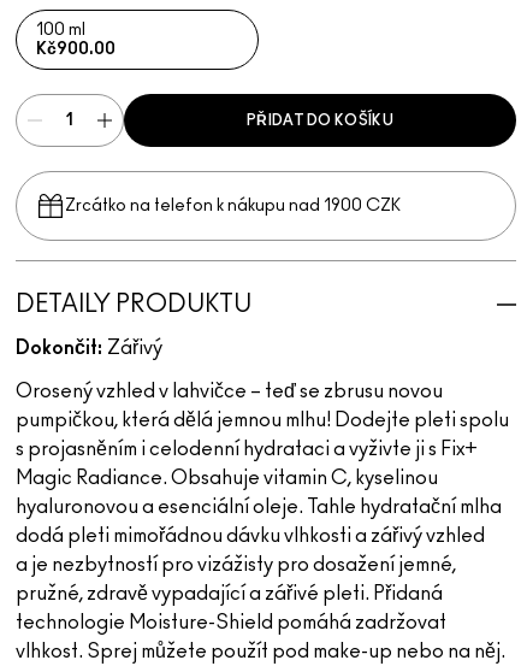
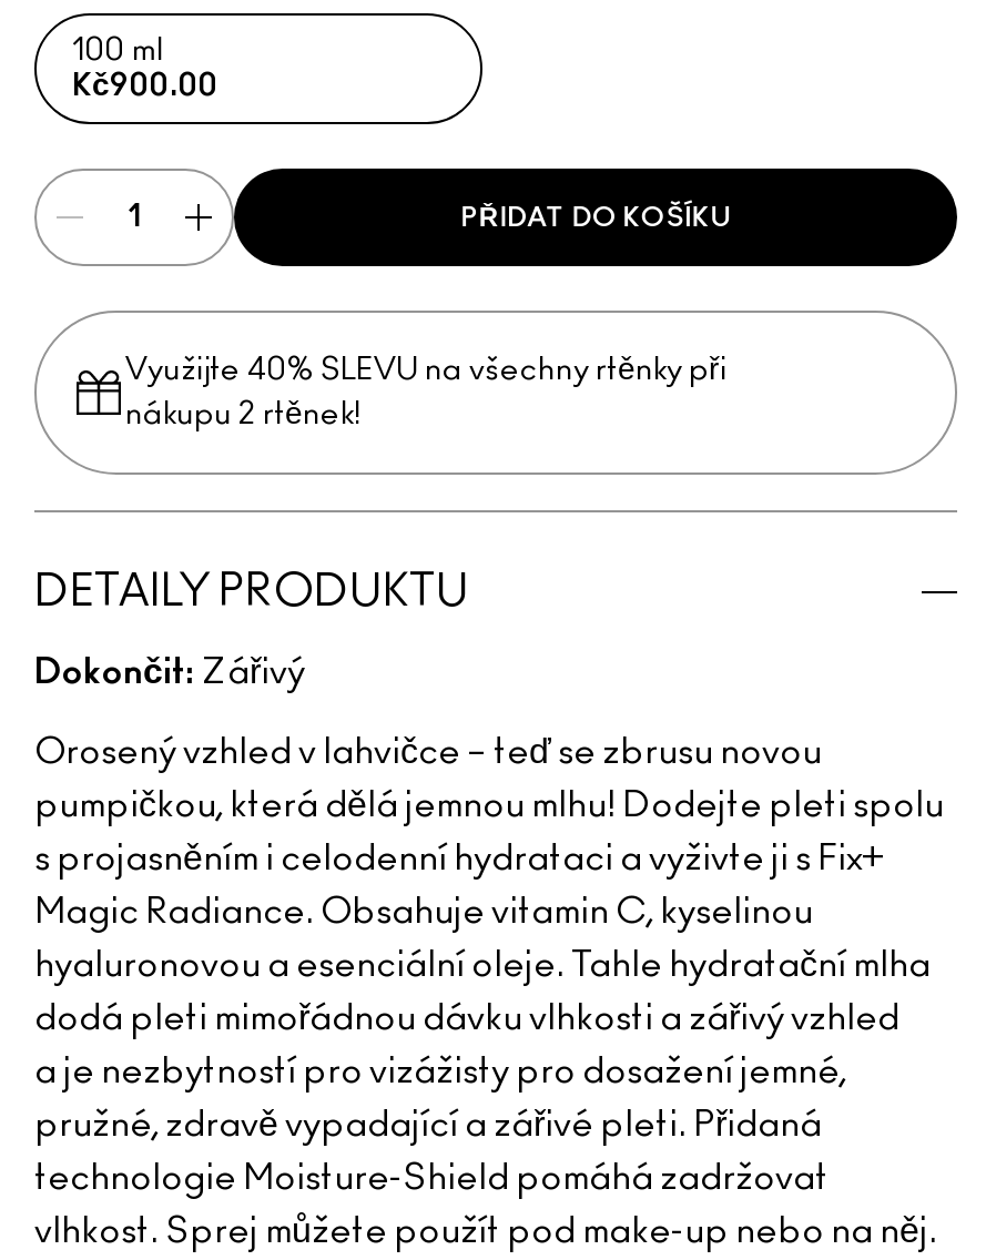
- Zrcátko na telefon k nákupu nad 1900 CZK
+ Využijte 40% SLEVU na všechny rtěnky při
+ nákupu 2 rtěnek!
